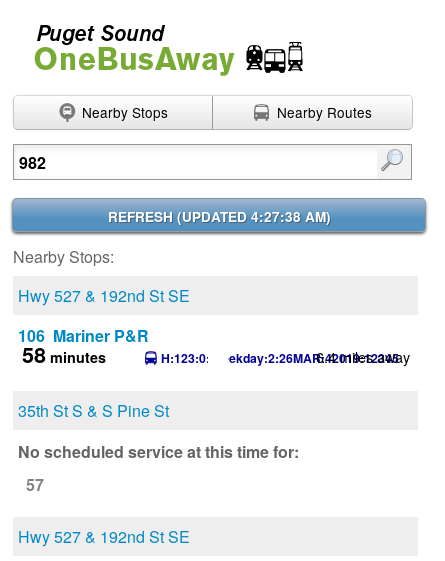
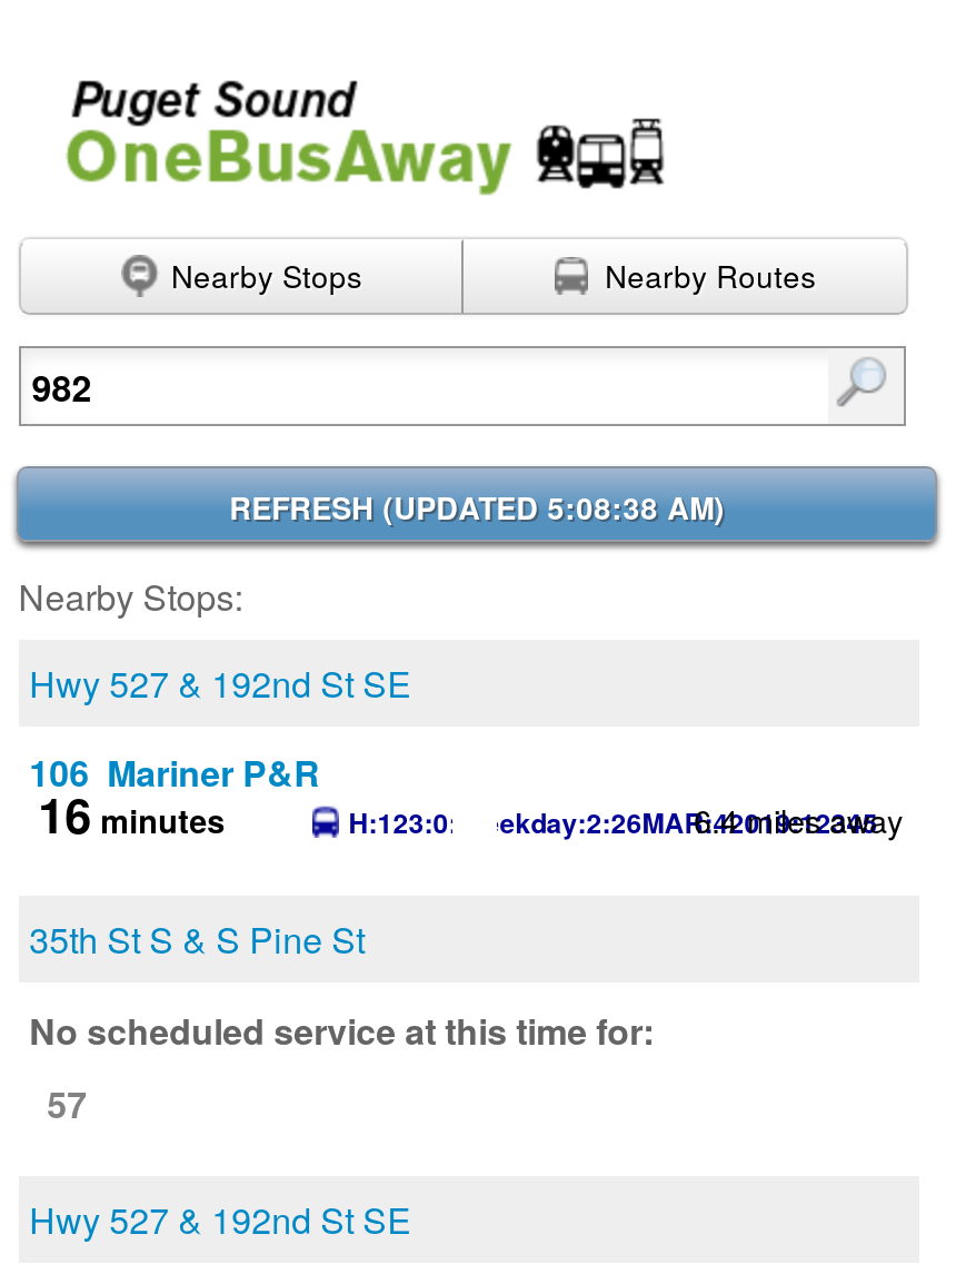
- REFRESH (UPDATED 4:27:38 AM)
+ REFRESH (UPDATED 5:08:38 AM)

- 58 minutes
+ 16 minutes
